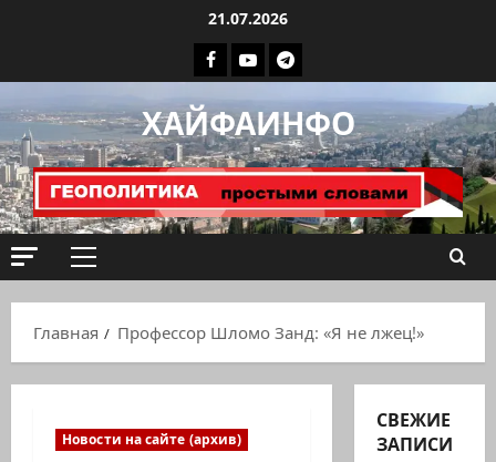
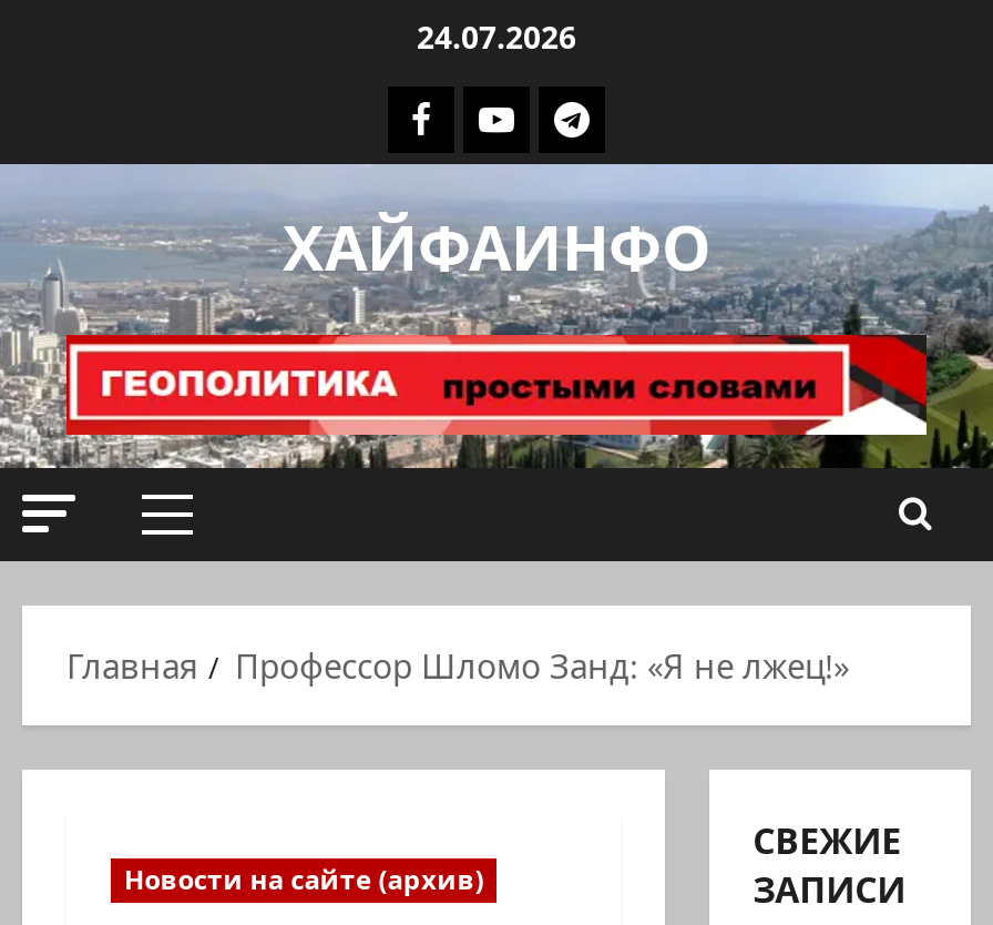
- 21.07.2026
+ 24.07.2026
